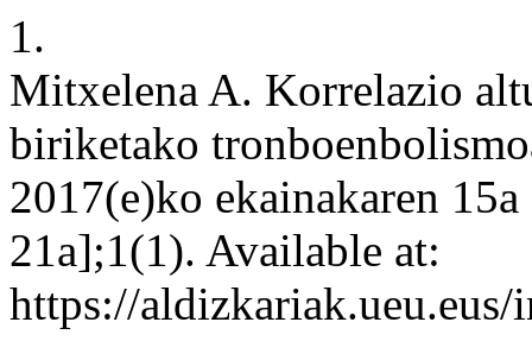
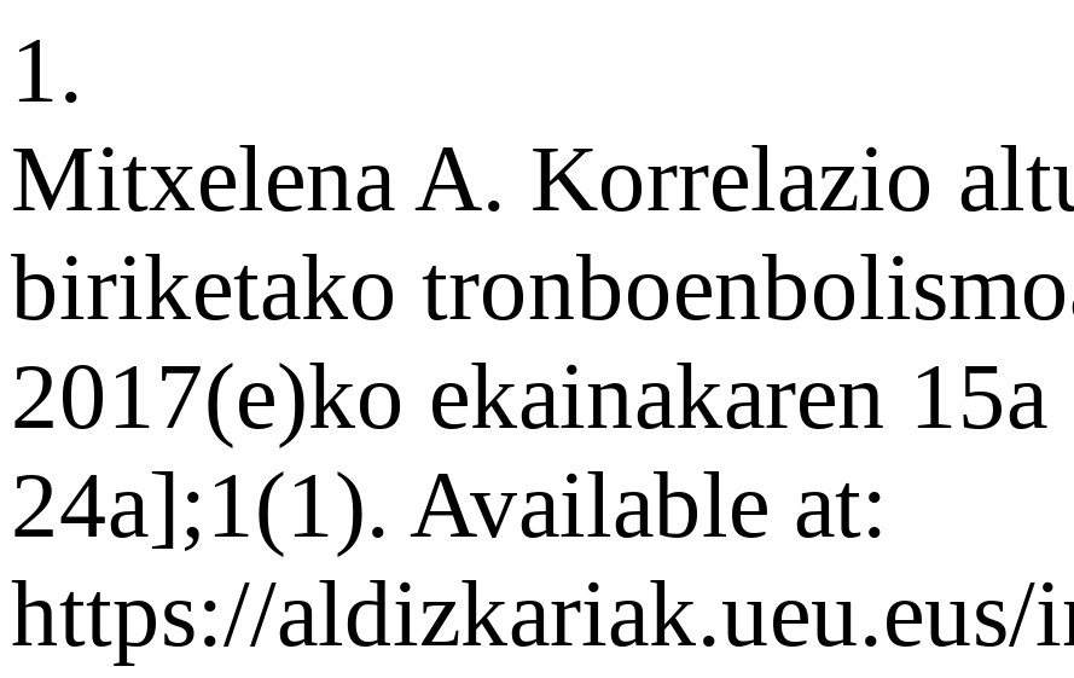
- 21a];1(1). Available at:
+ 24a];1(1). Available at:
